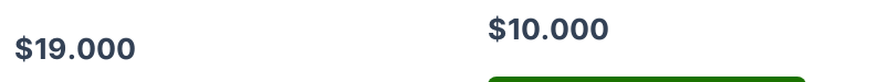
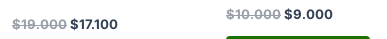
+ $9.000

+ $17.100
